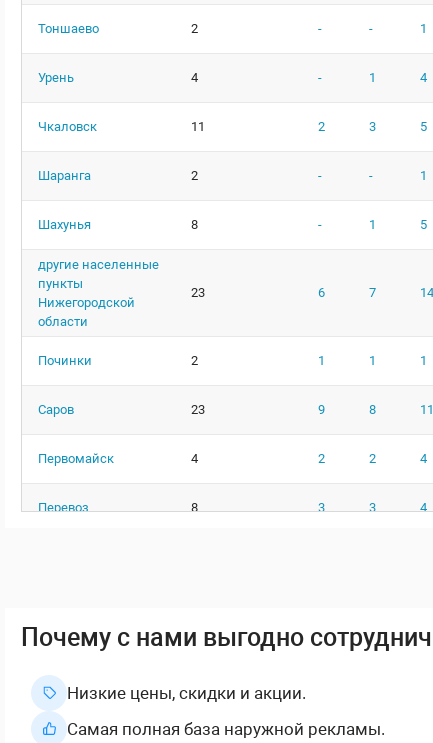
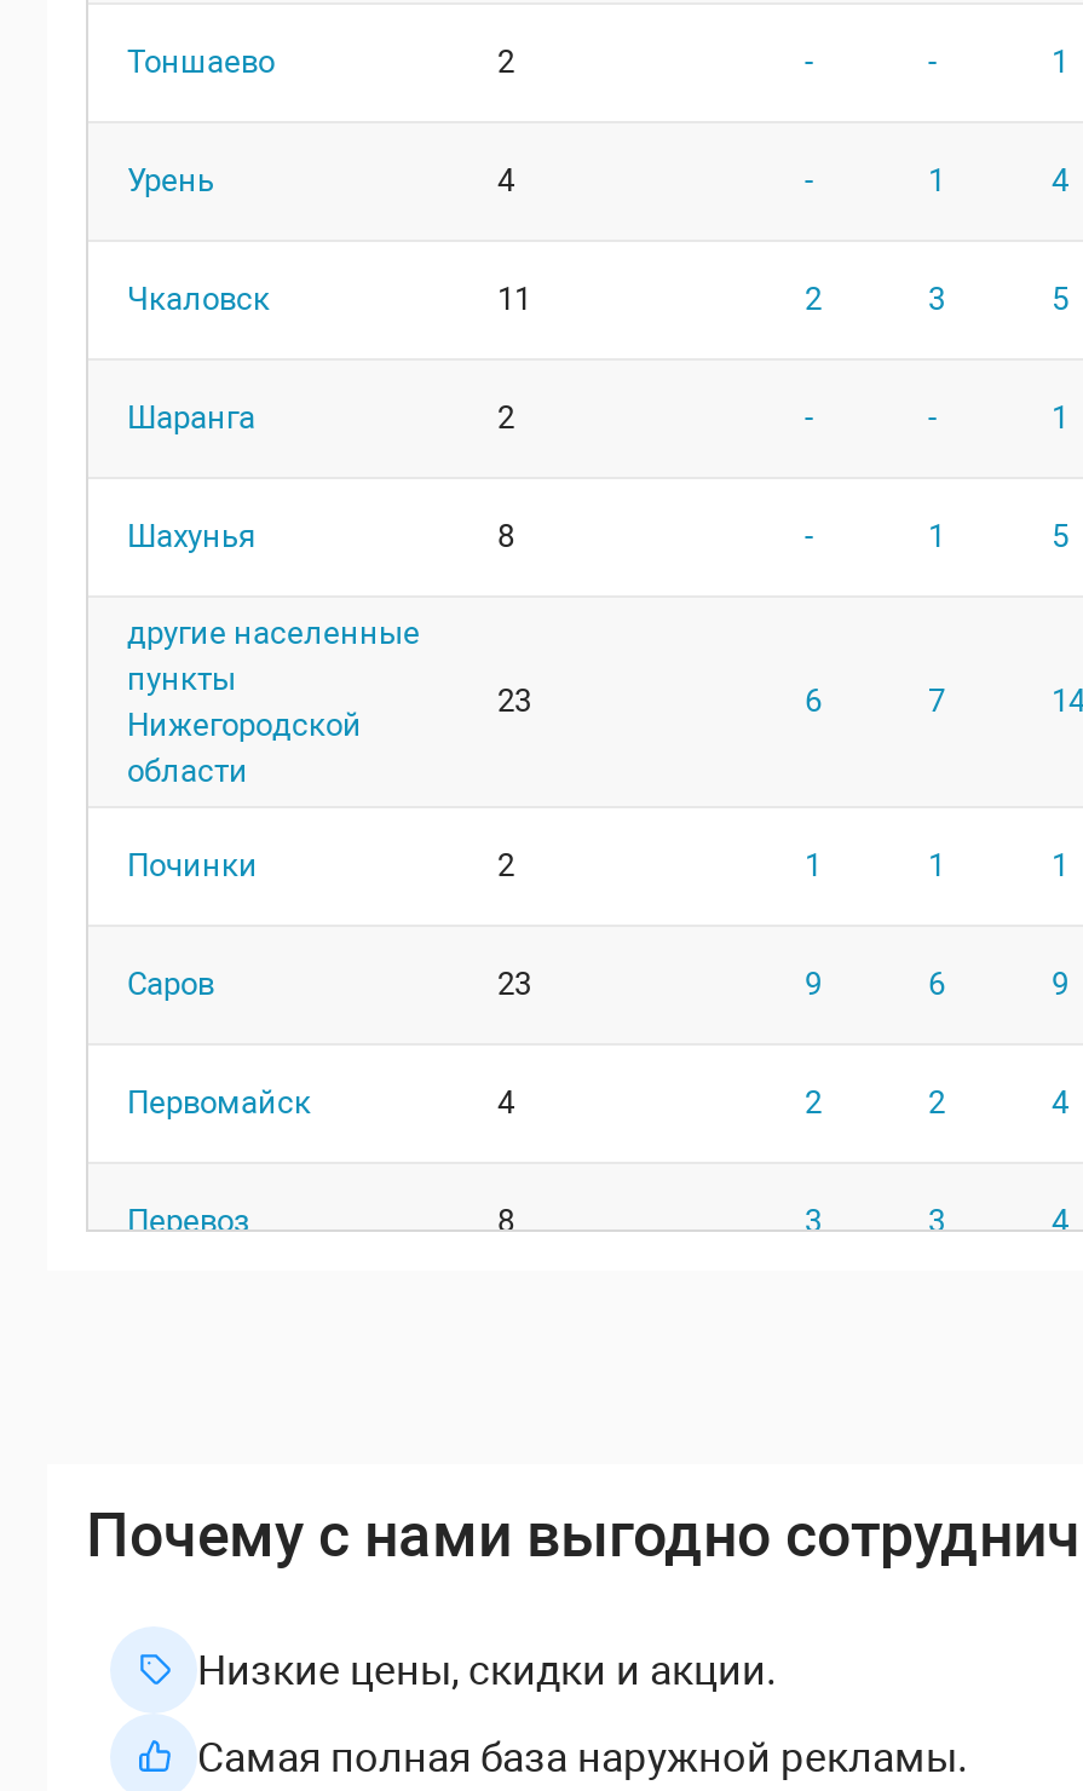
- 8
+ 6

- 11
+ 9
